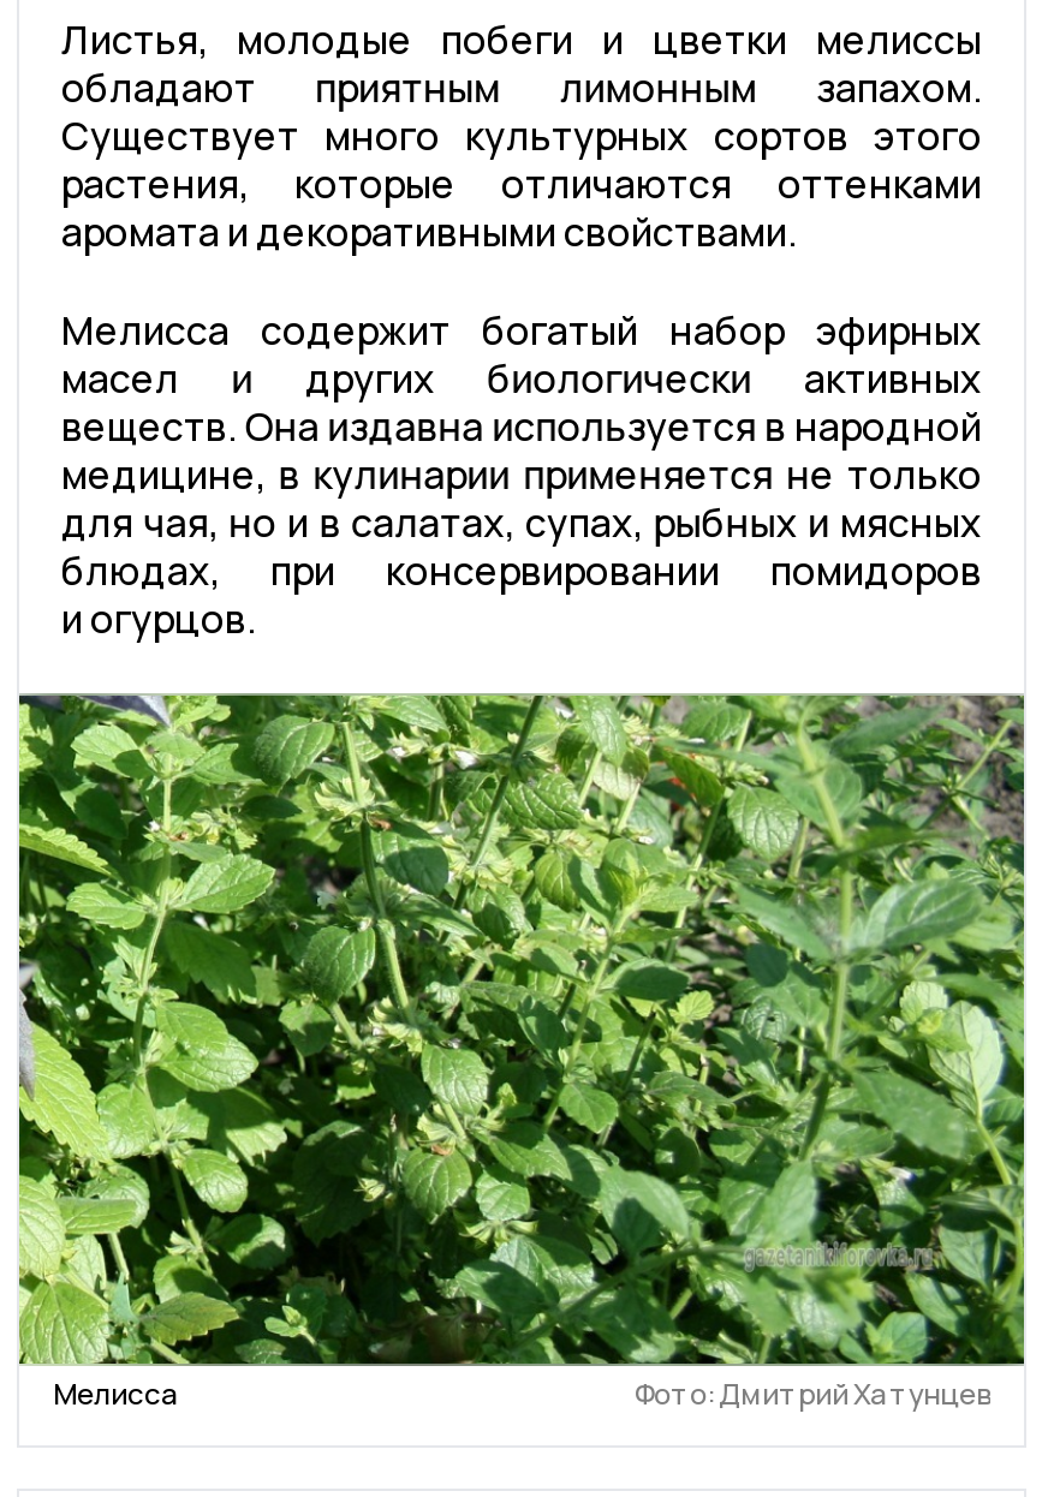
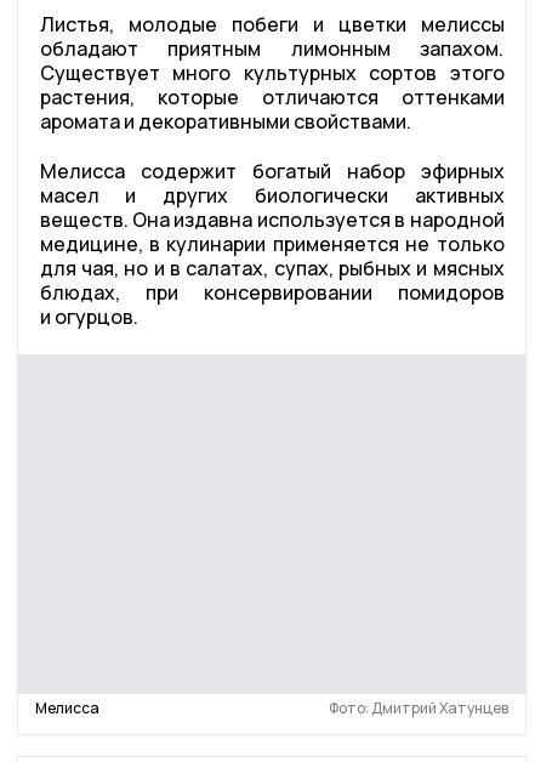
- [image]
